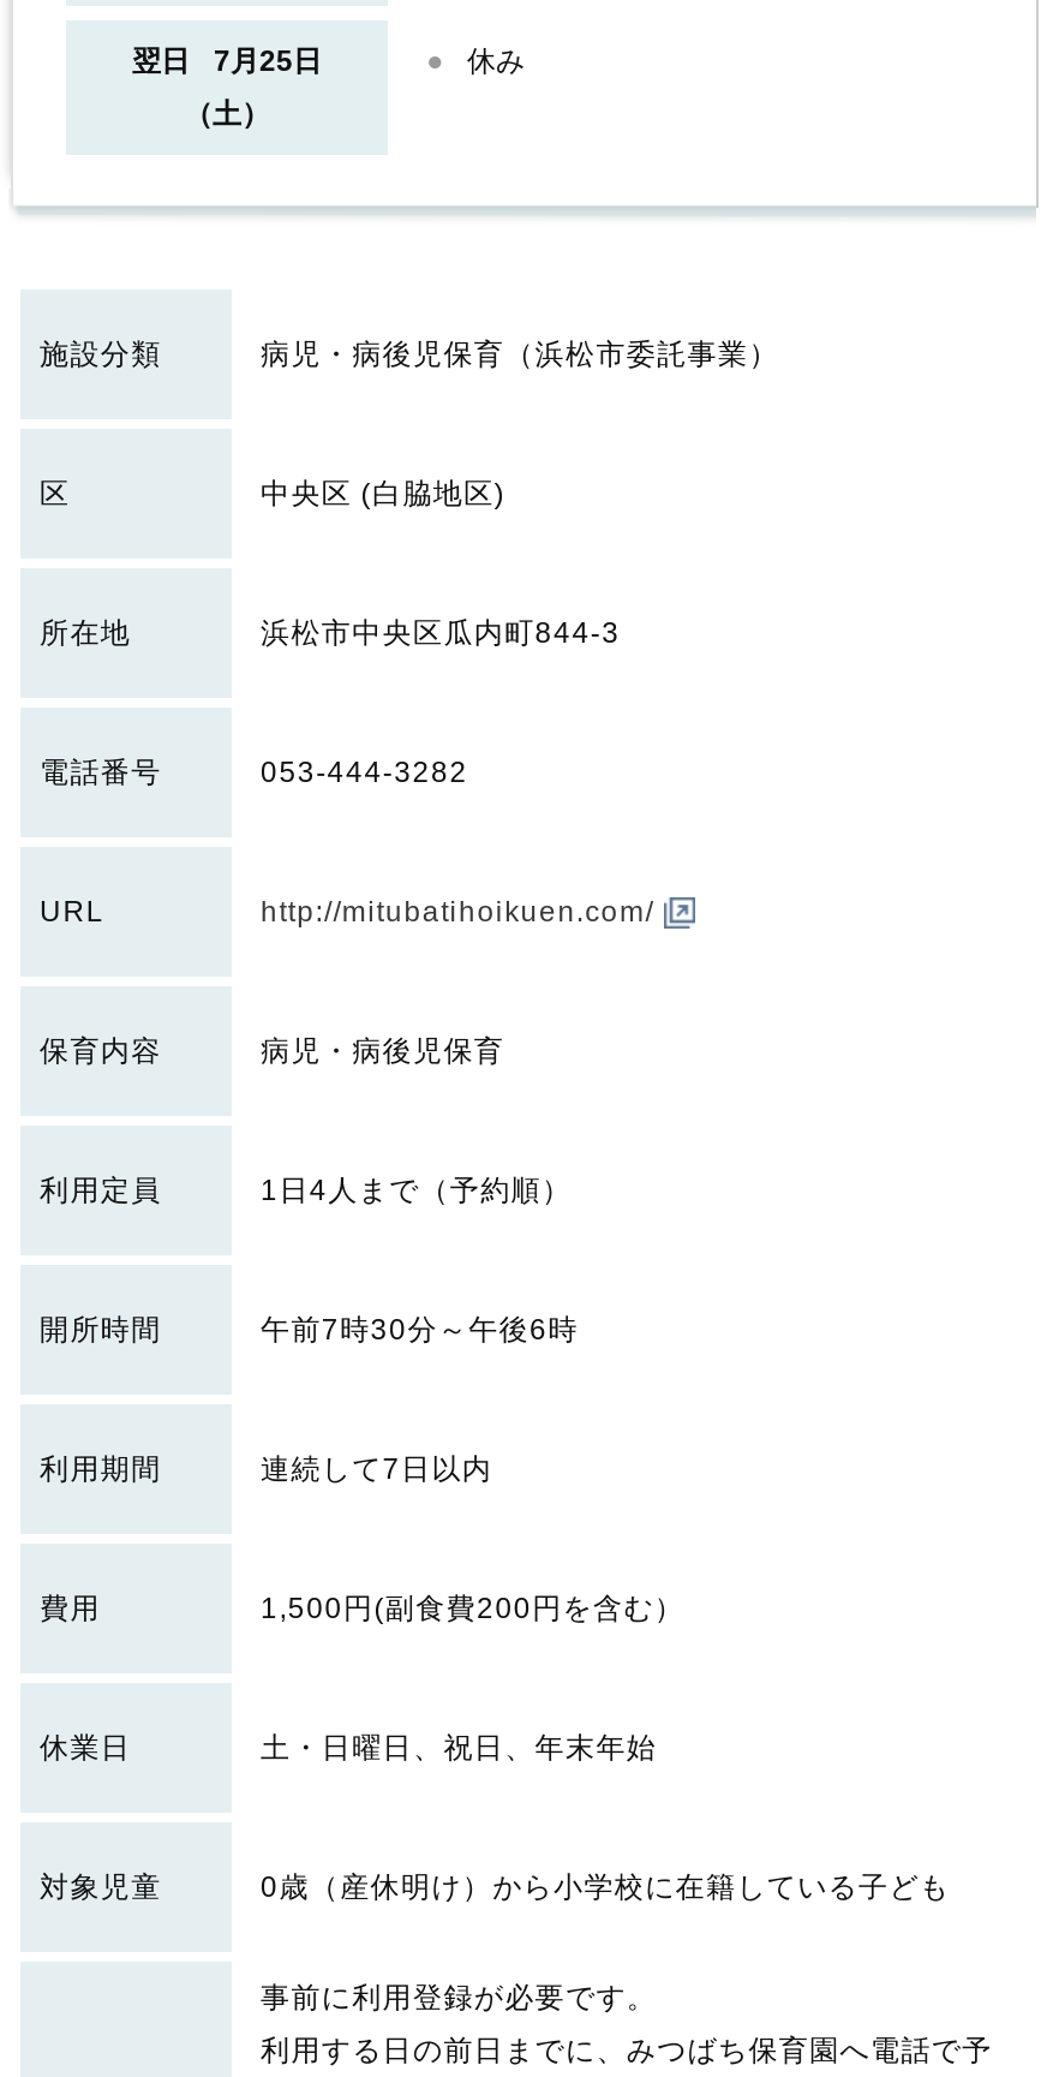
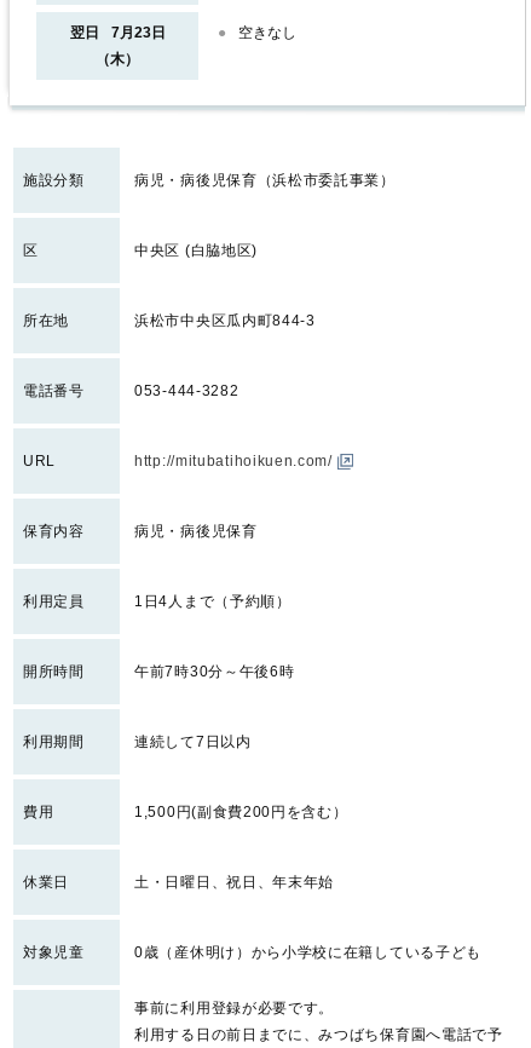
- 翌日 7月25日
+ 翌日 7月23日

- 休み
+ 空きなし

- （土）
+ （木）
